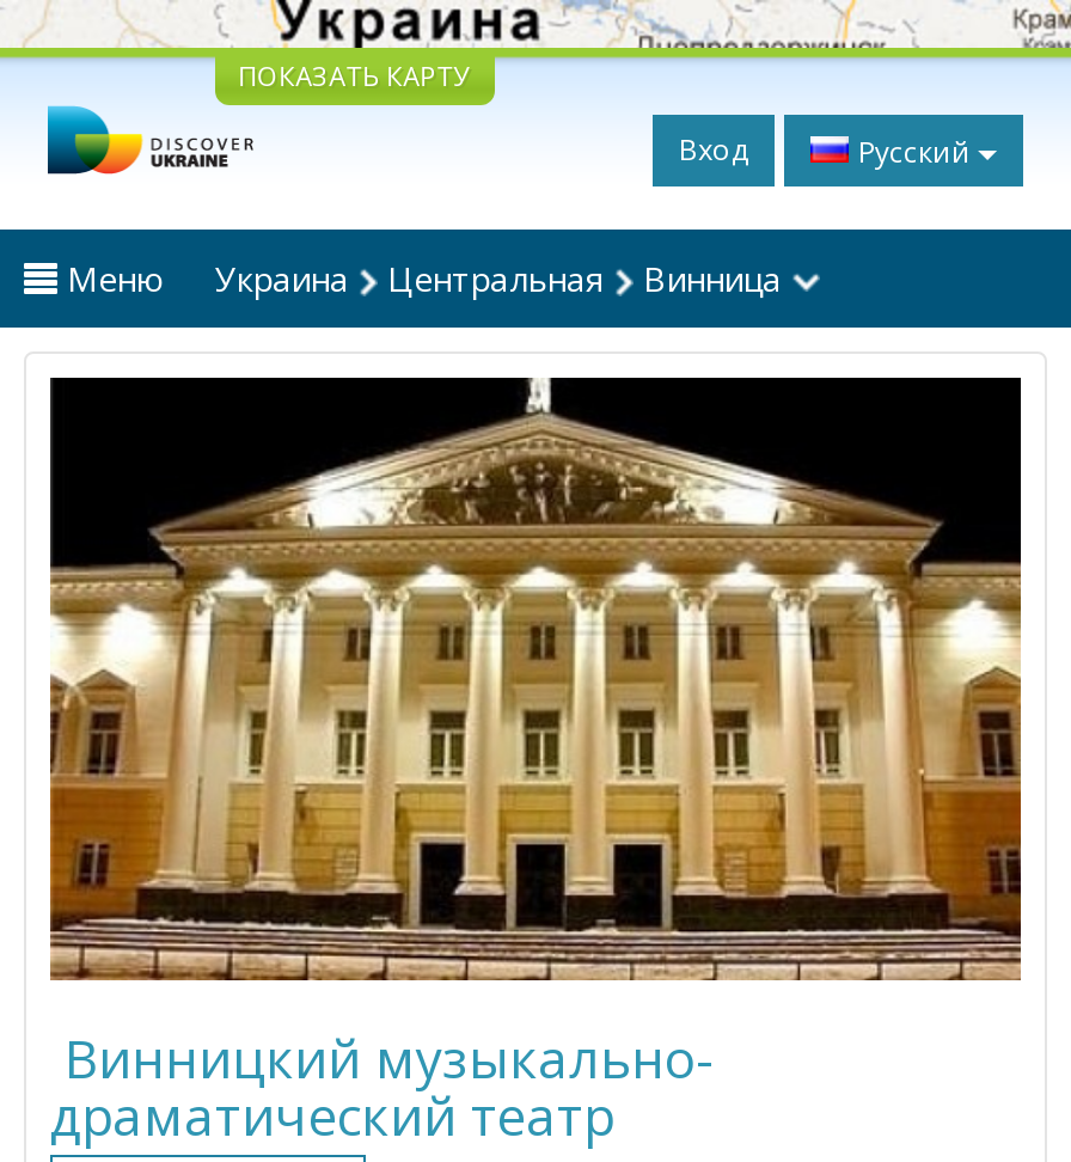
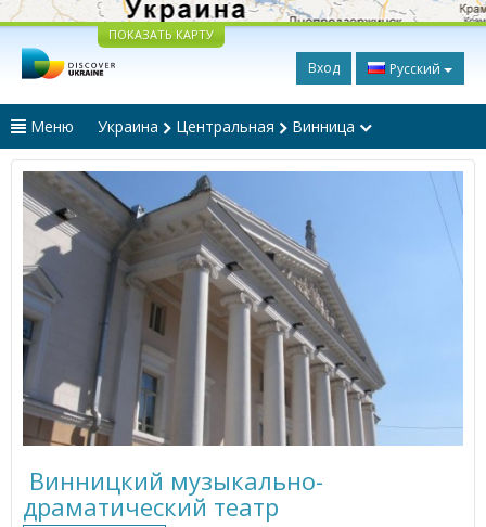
- [image]
+ [image]
